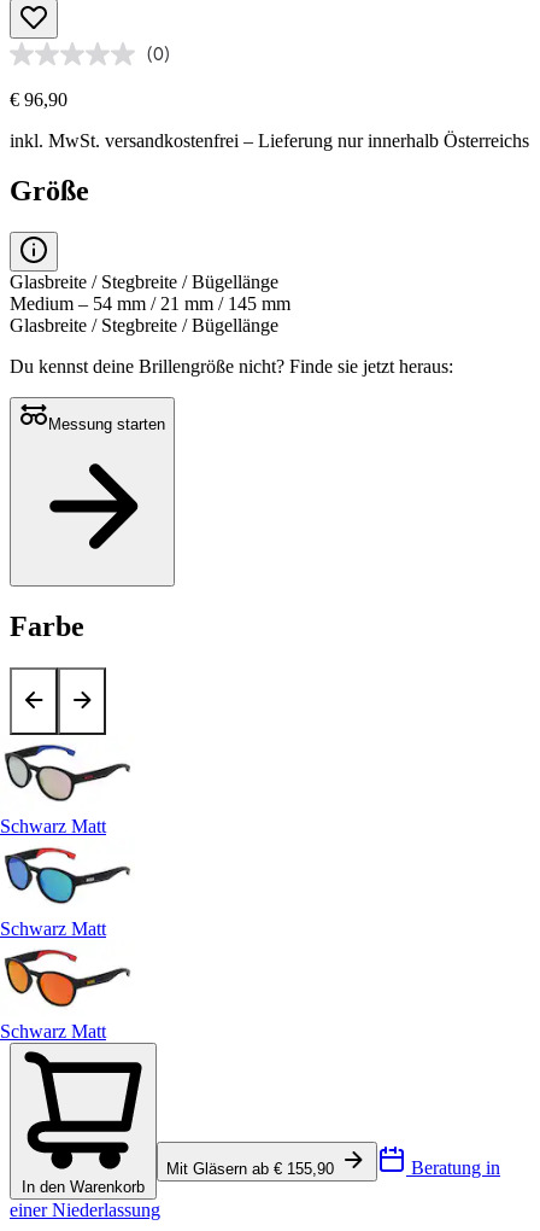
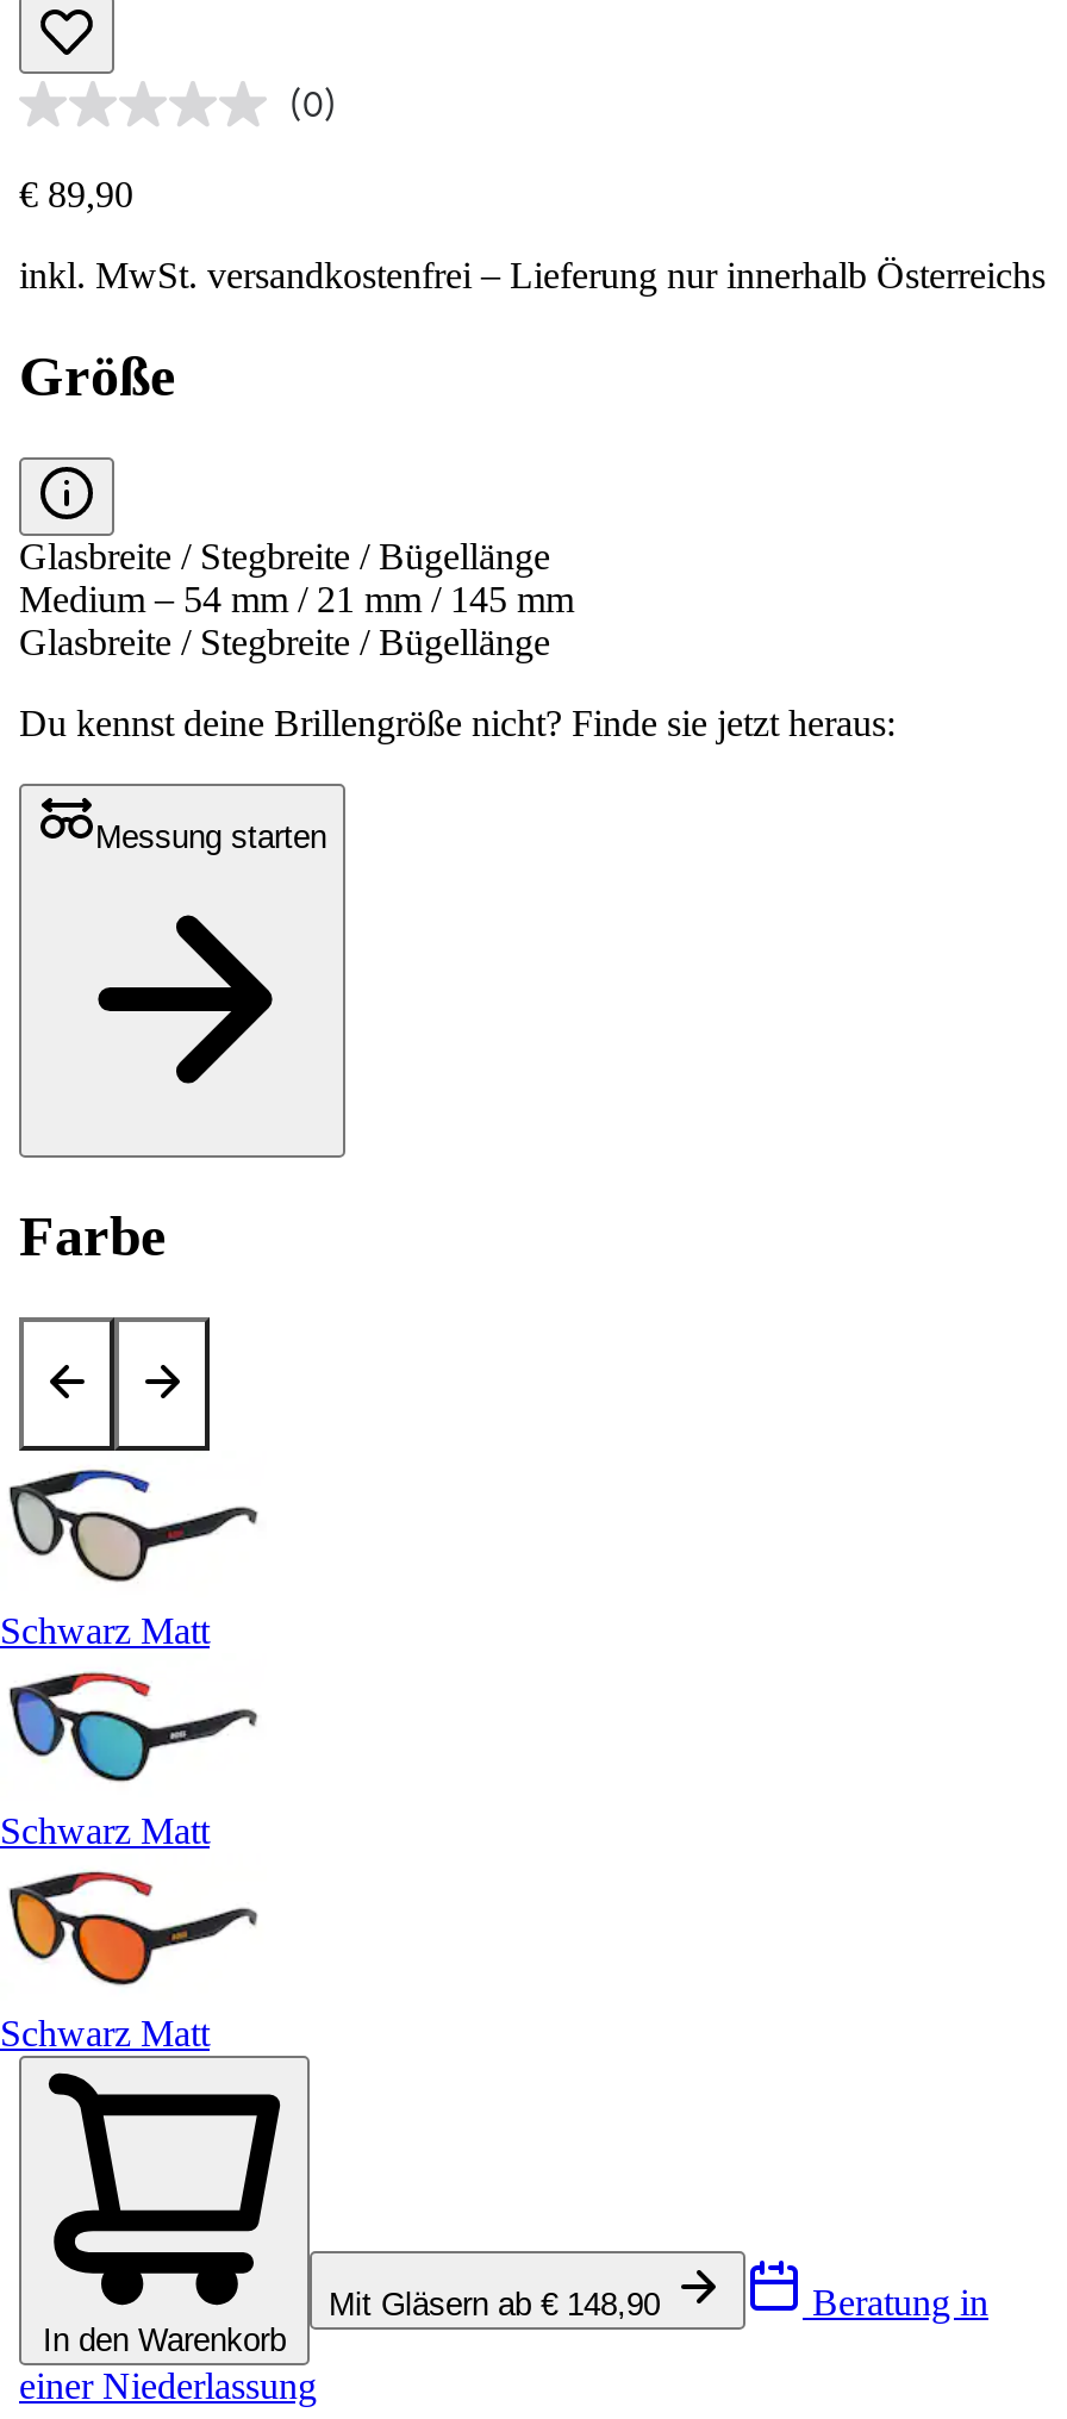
- € 96,90
+ € 89,90

- Mit Gläsern ab € 155,90
+ Mit Gläsern ab € 148,90
